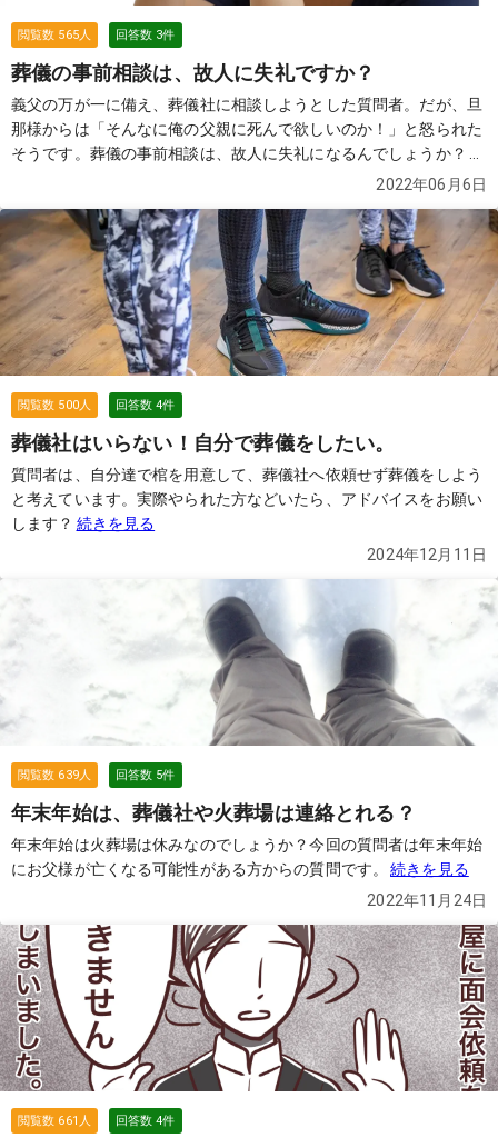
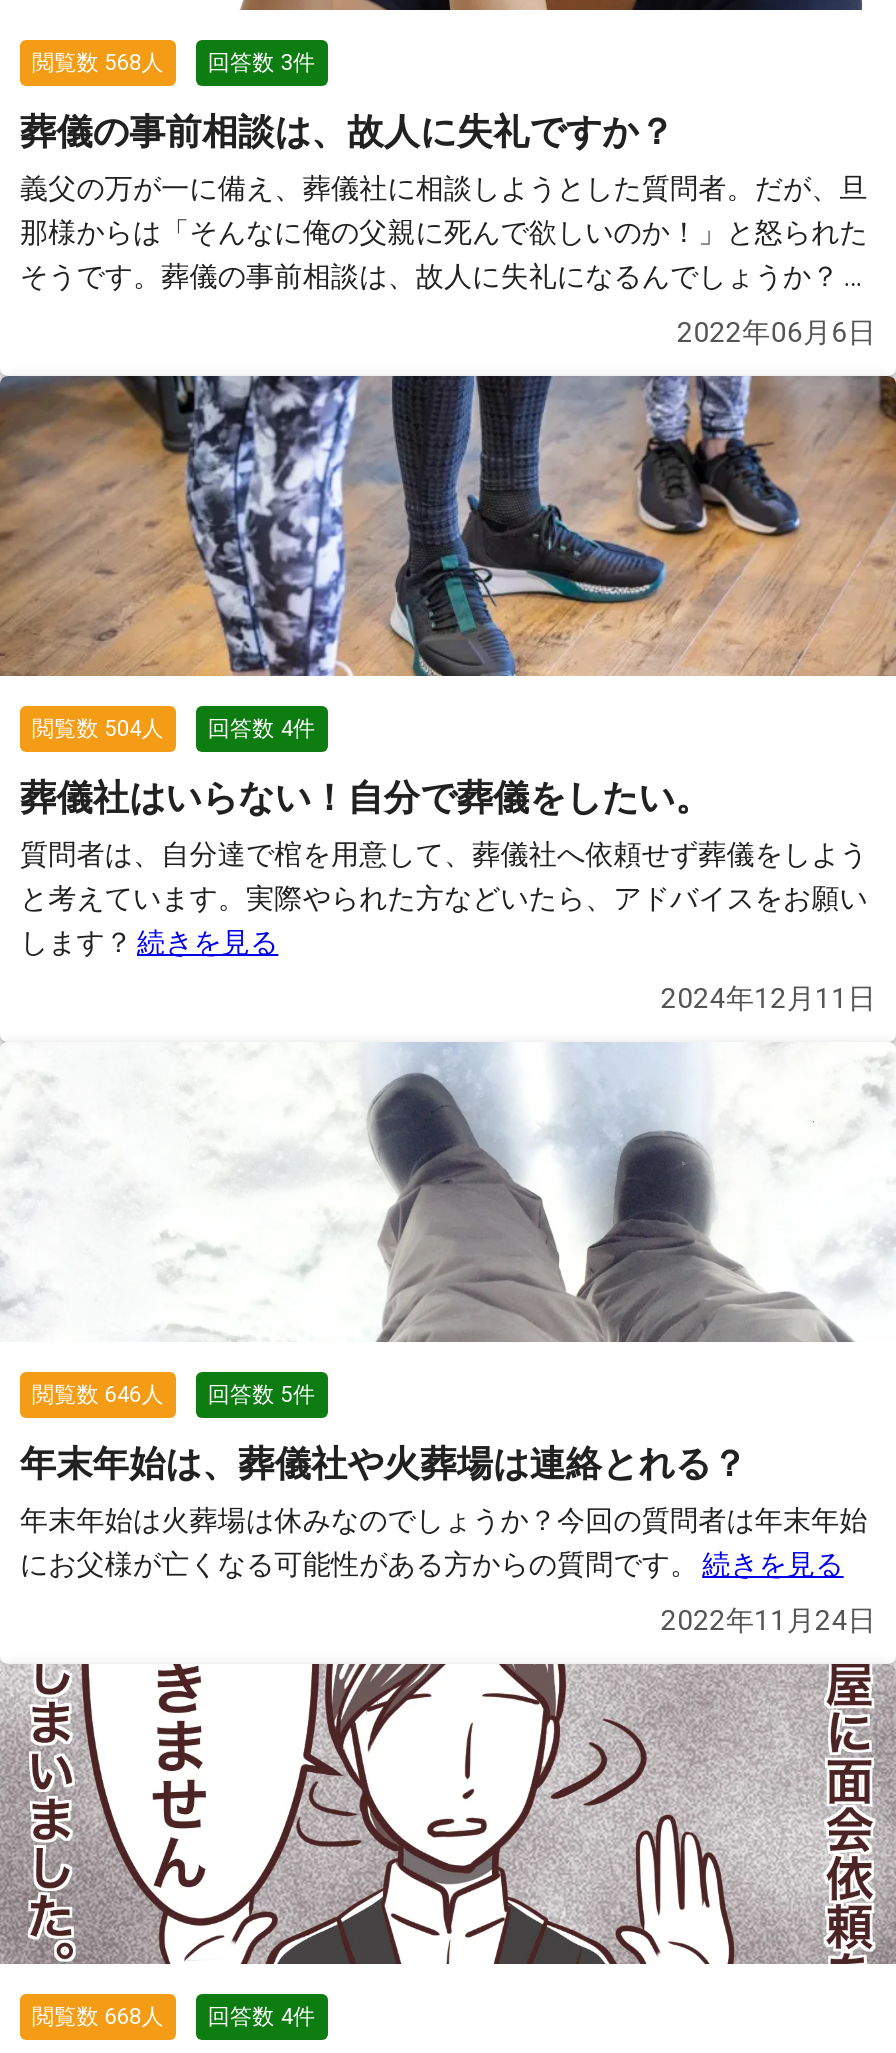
- 閲覧数565人 回答数3件
+ 閲覧数568人 回答数3件

- 閲覧数500人 回答数4件
+ 閲覧数504人 回答数4件

- 閲覧数639人 回答数5件
+ 閲覧数646人 回答数5件

- 閲覧数661人 回答数4件
+ 閲覧数668人 回答数4件
